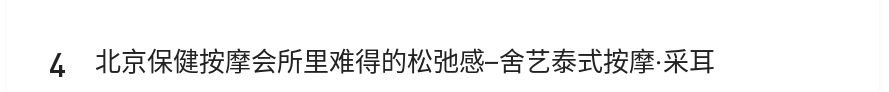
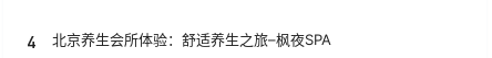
- 北京保健按摩会所里难得的松弛感–舍艺泰式按摩·采耳
+ 北京养生会所体验：舒适养生之旅–枫夜SPA
